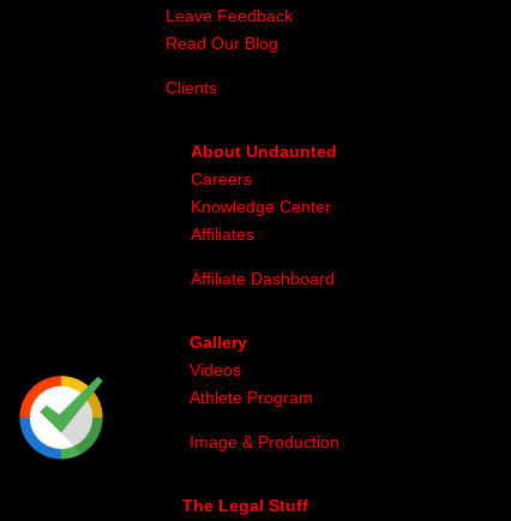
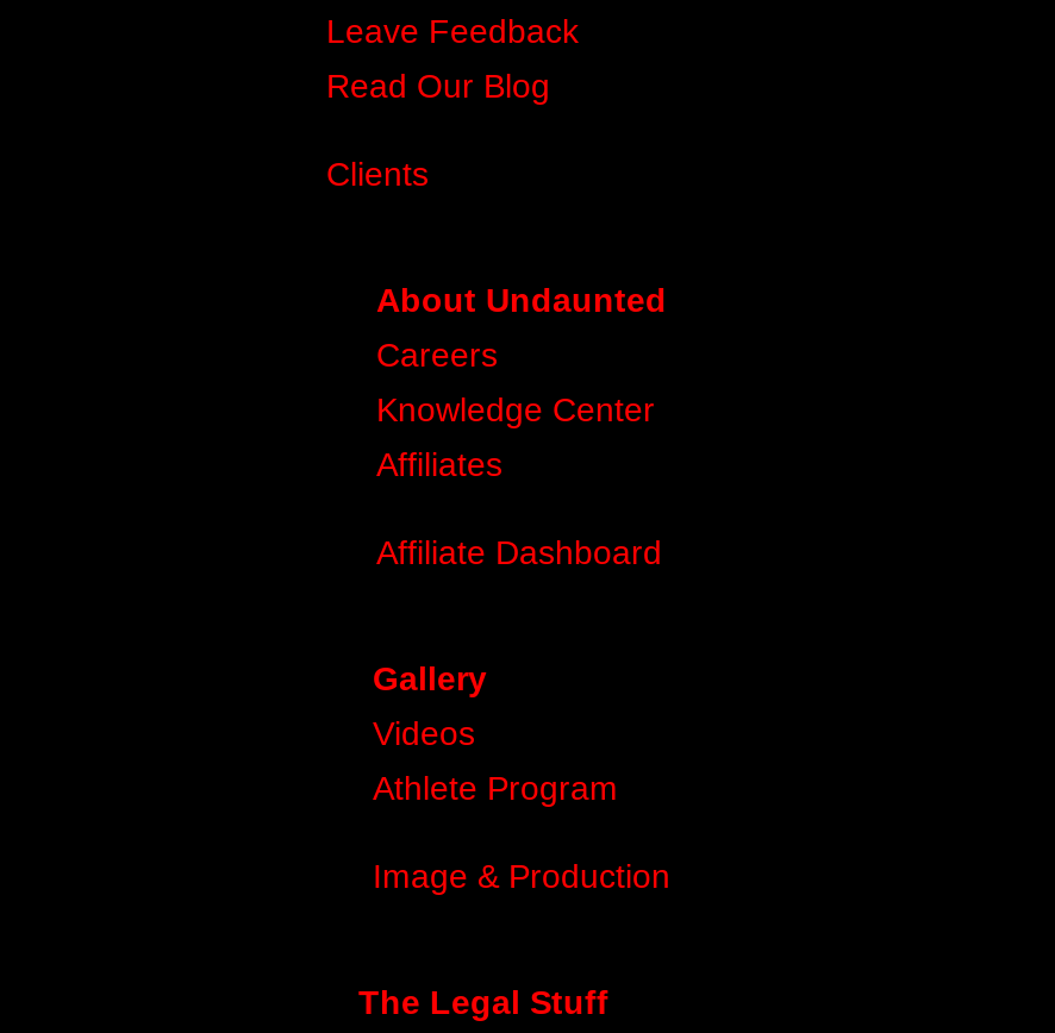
- [image]
